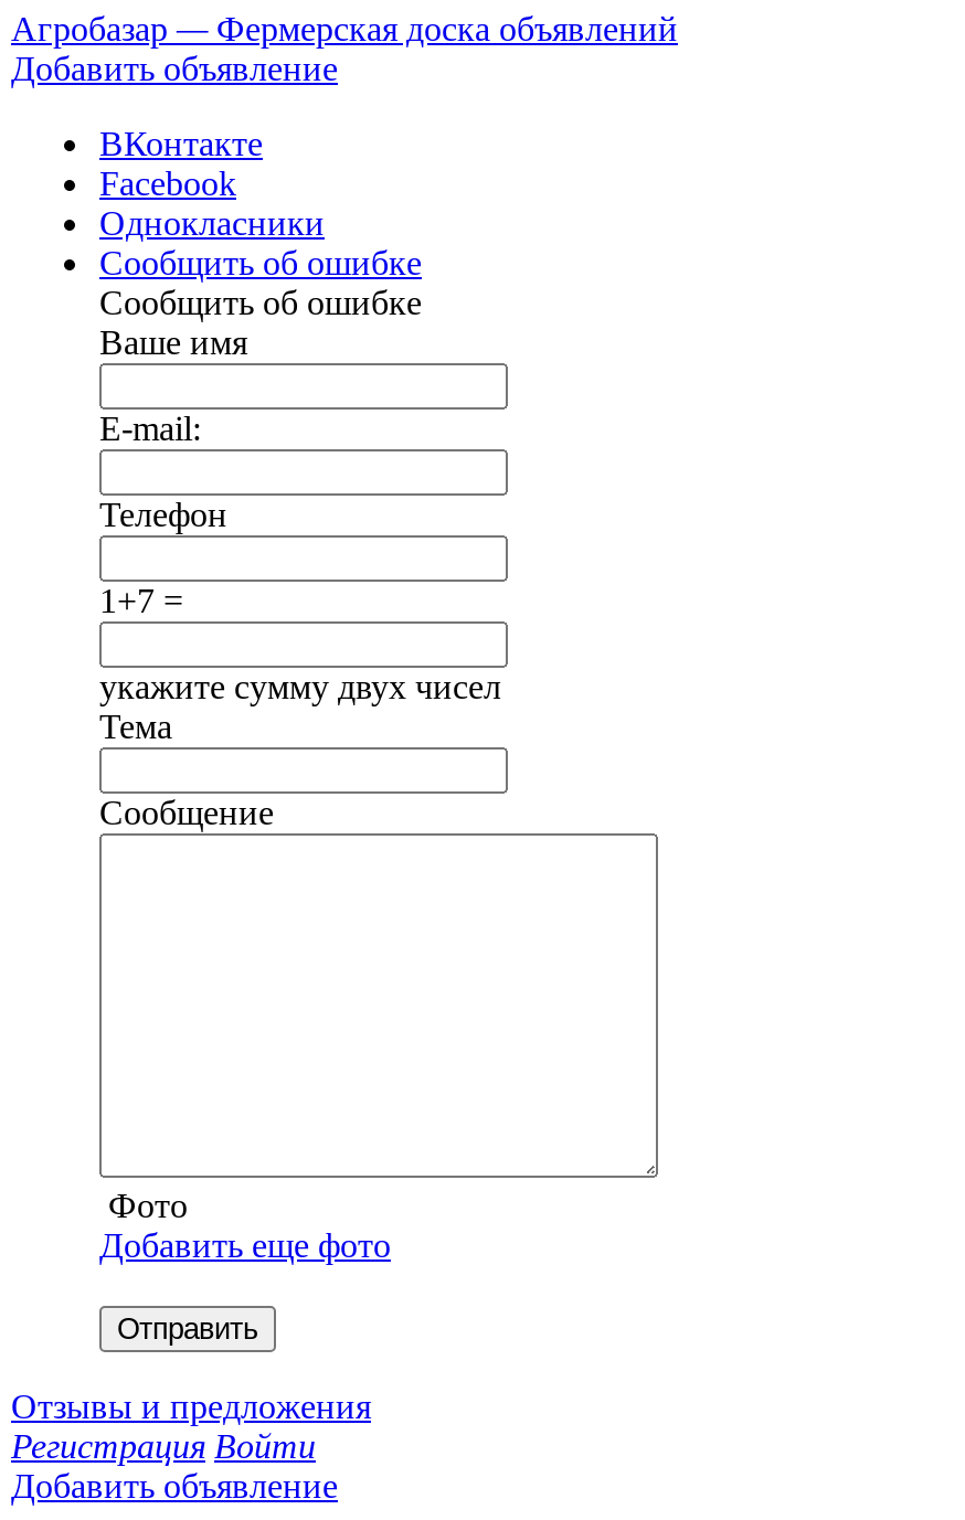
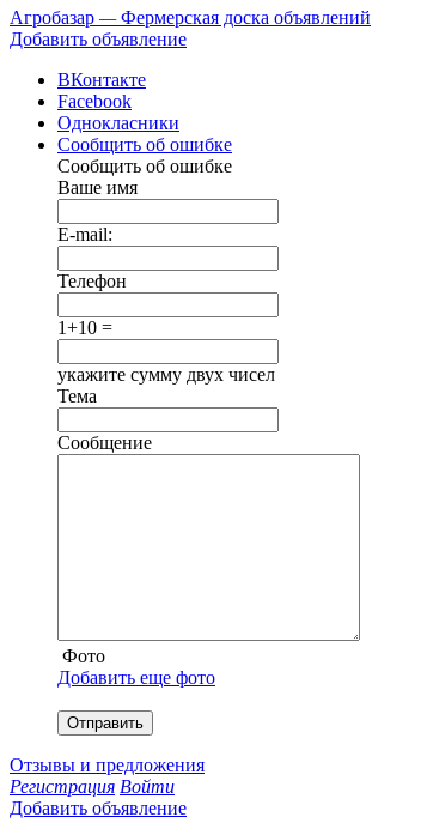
- 1+7 =
+ 1+10 =
